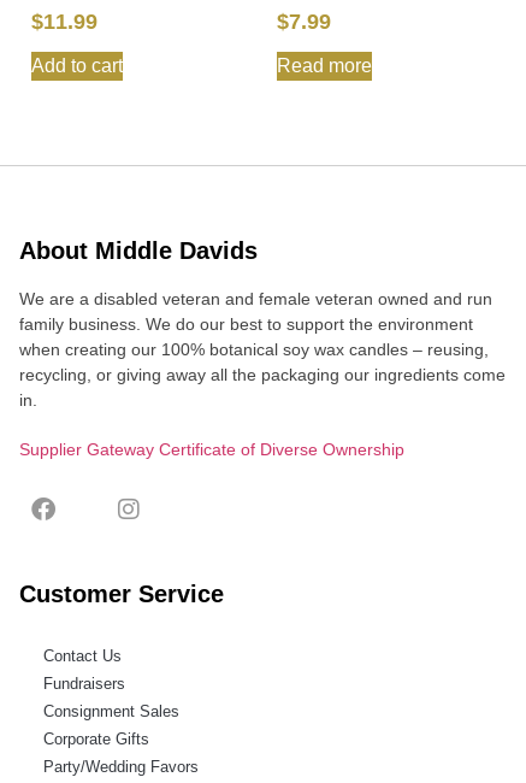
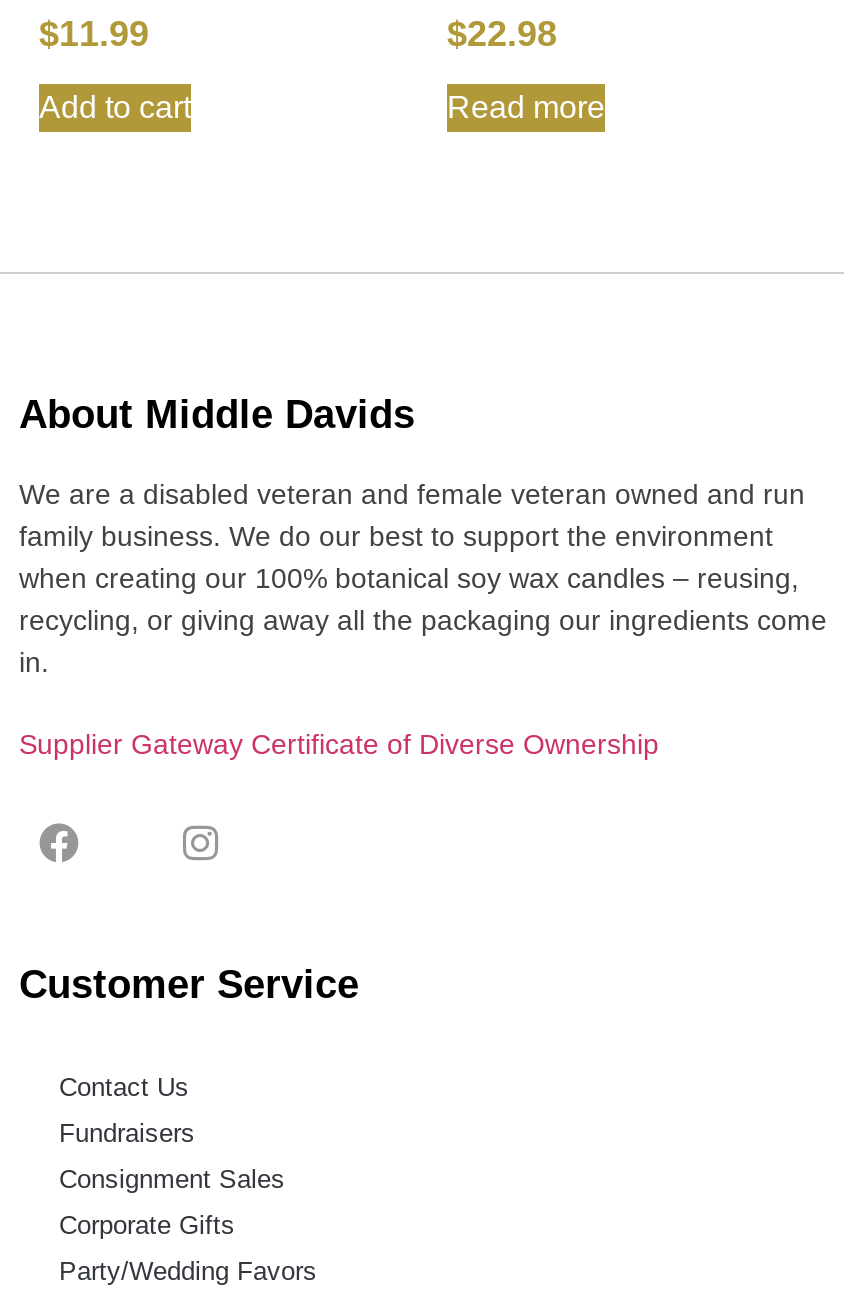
- $7.99
+ $22.98
